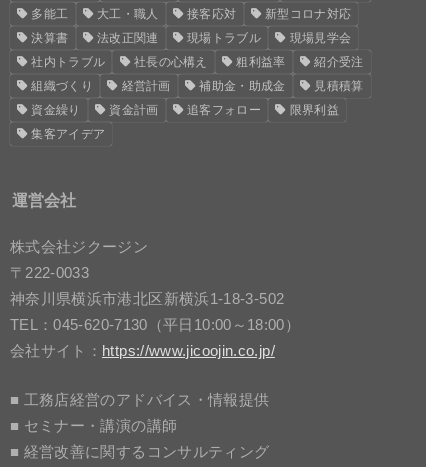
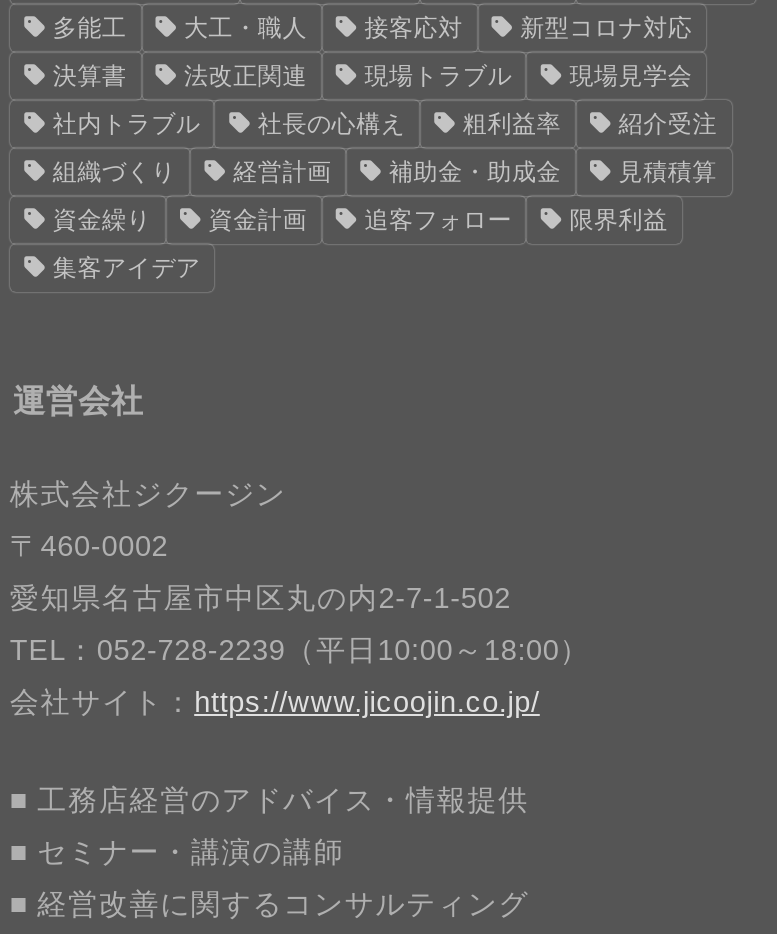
- 〒222-0033
+ 〒460-0002

- 神奈川県横浜市港北区新横浜1-18-3-502
+ 愛知県名古屋市中区丸の内2-7-1-502

- TEL：045-620-7130（平日10:00～18:00）
+ TEL：052-728-2239（平日10:00～18:00）
